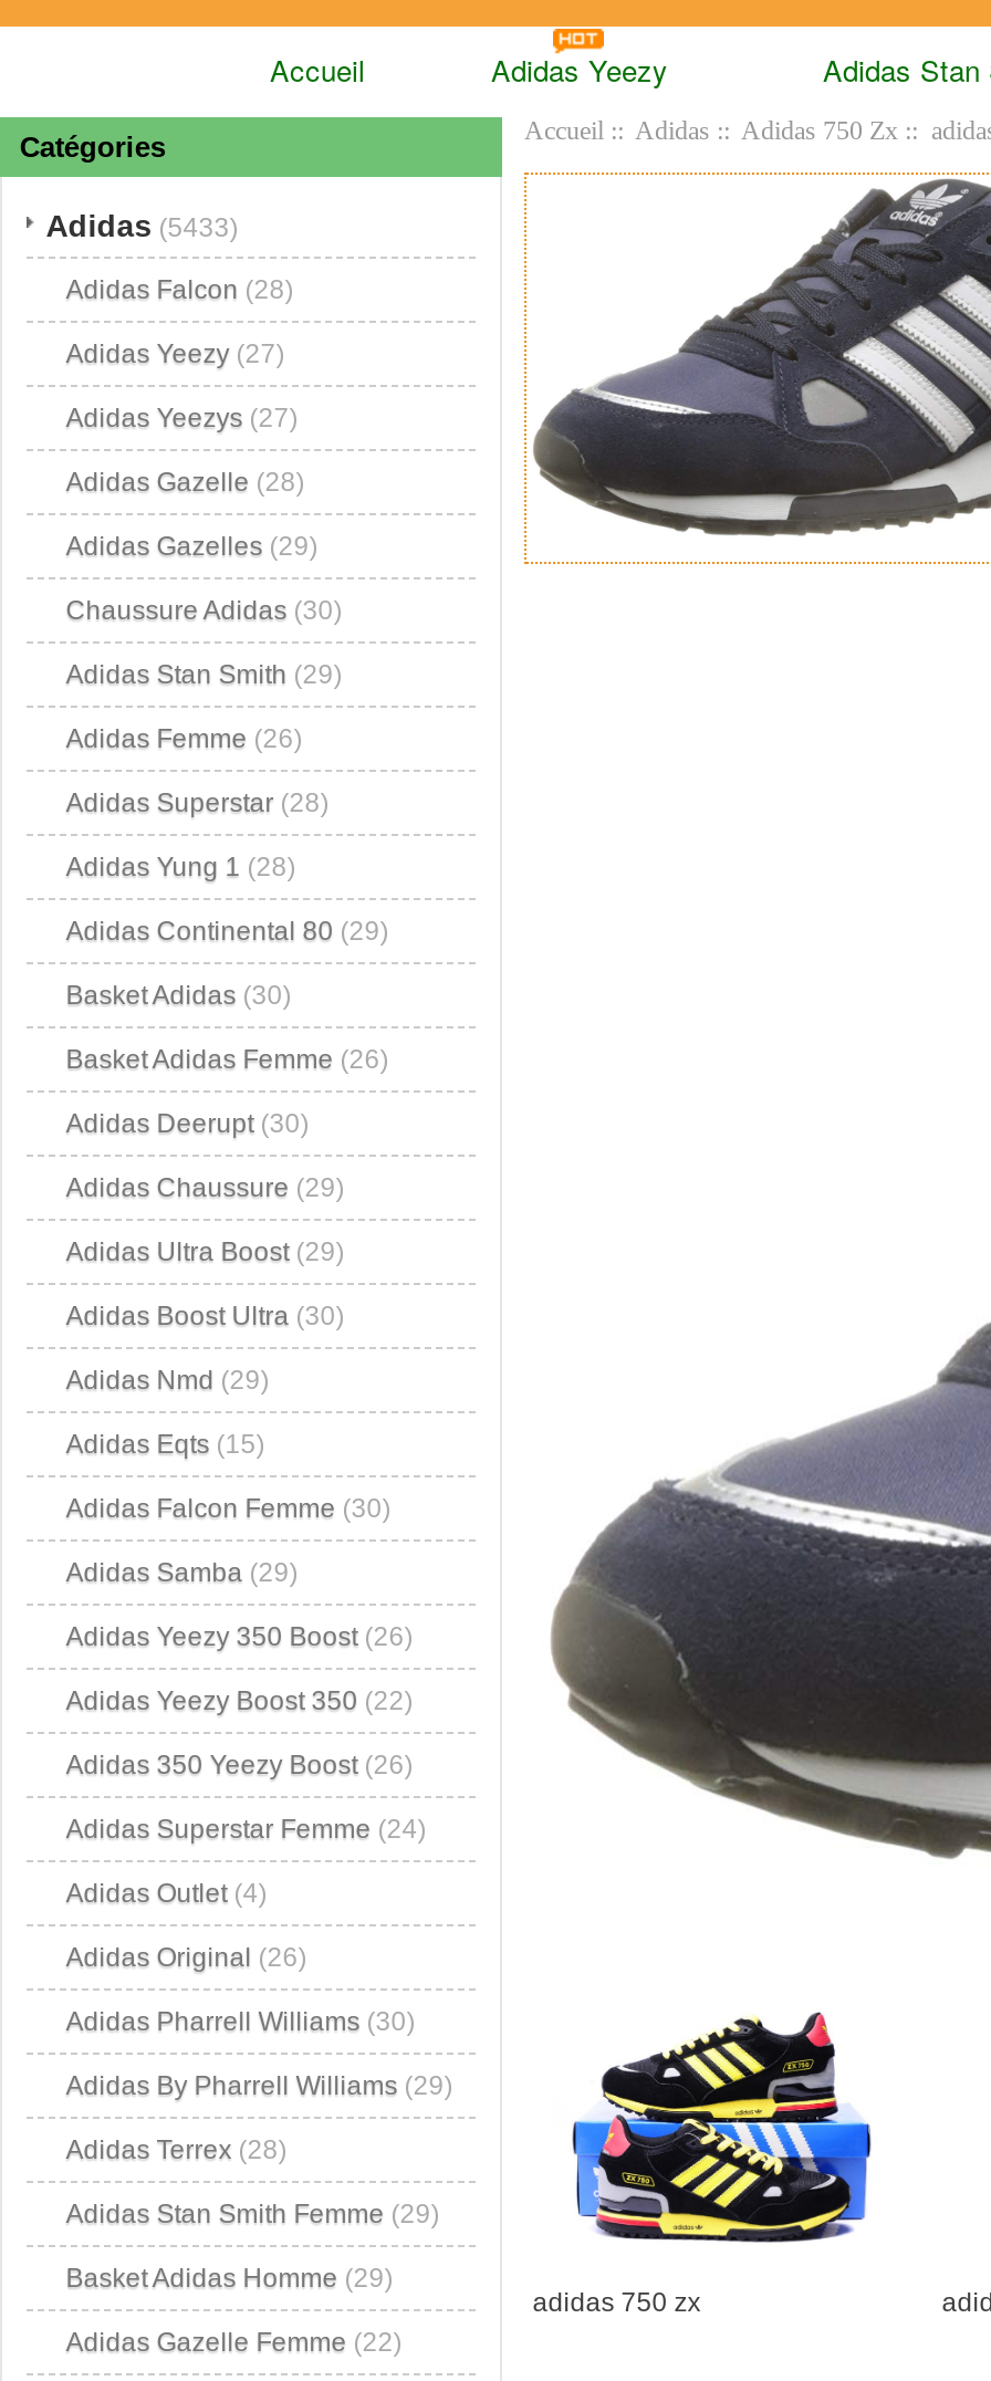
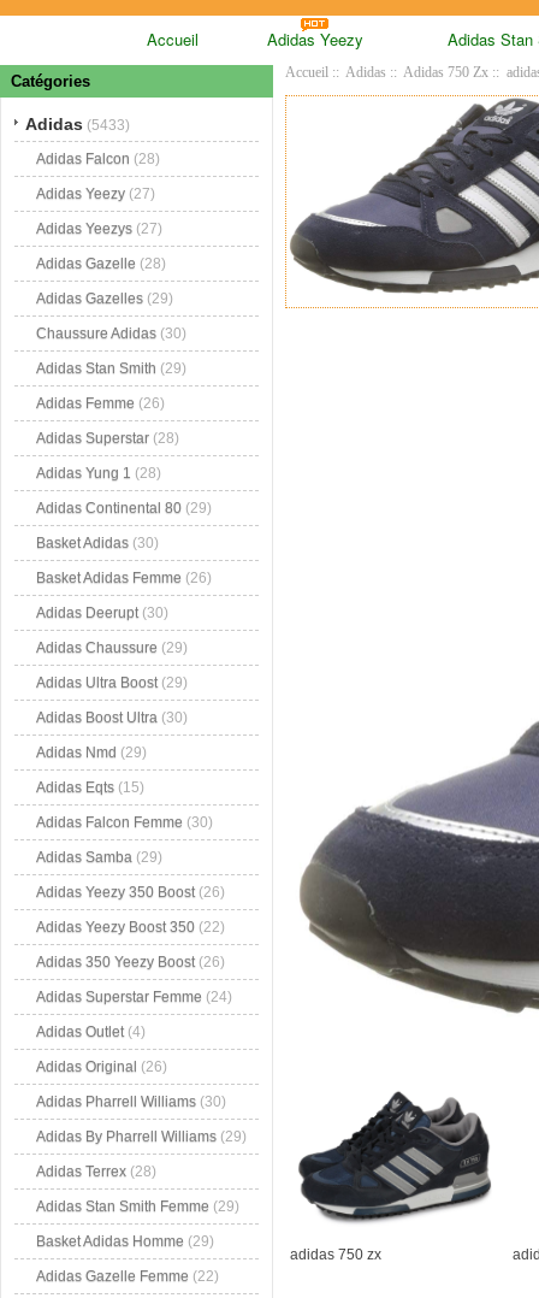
- [image]
+ [image]
